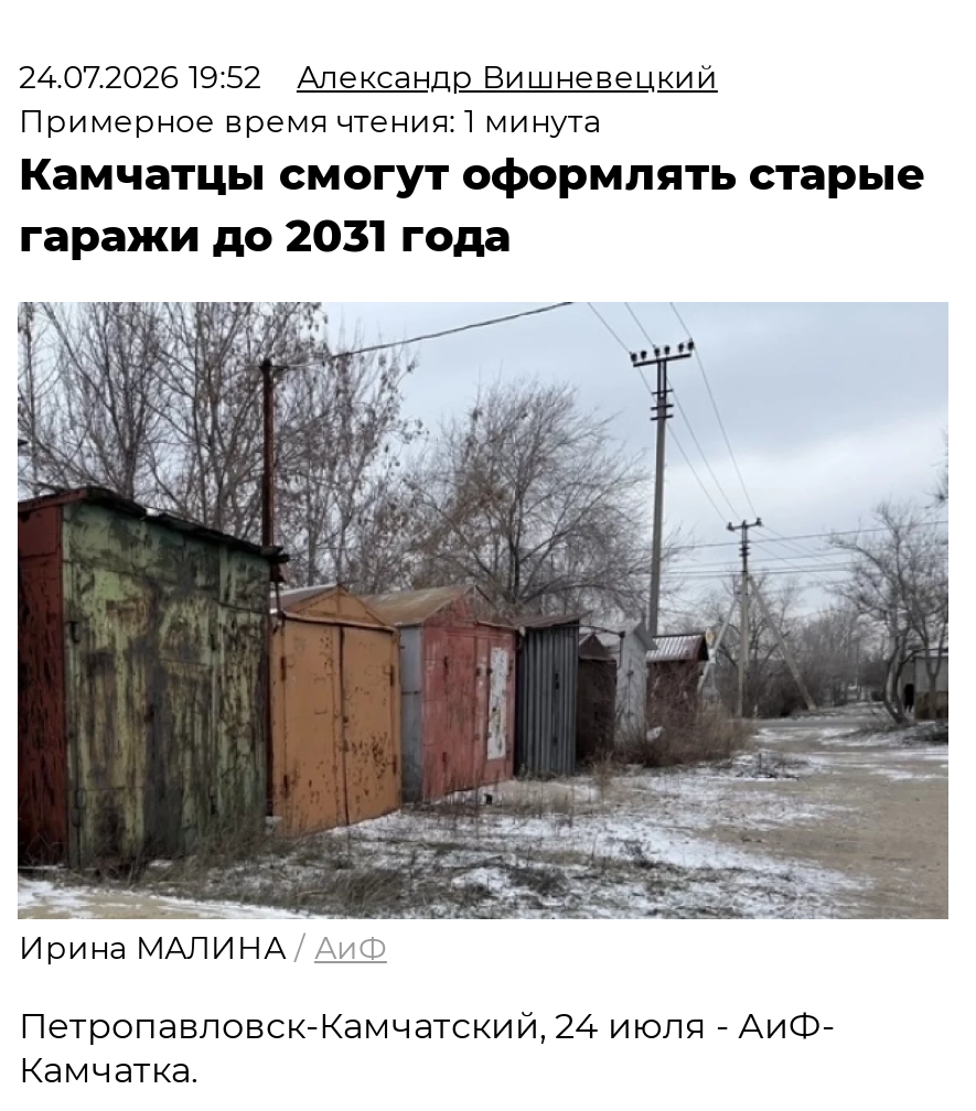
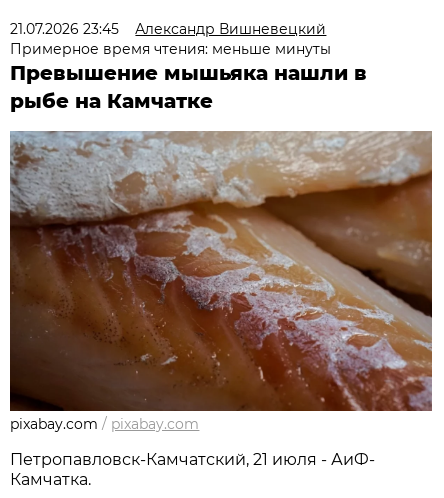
- 24.07.2026 19:52 Александр Вишневецкий
+ 21.07.2026 23:45 Александр Вишневецкий

- Примерное время чтения: 1 минута
- Камчатцы смогут оформлять старые
- гаражи до 2031 года
+ Примерное время чтения: меньше минуты
+ Превышение мышьяка нашли в
+ рыбе на Камчатке

- [image]
- Ирина МАЛИНА / АиФ
+ [image]
+ pixabay.com / pixabay.com

- Петропавловск-Камчатский, 24 июля - АиФ-
+ Петропавловск-Камчатский, 21 июля - АиФ-
